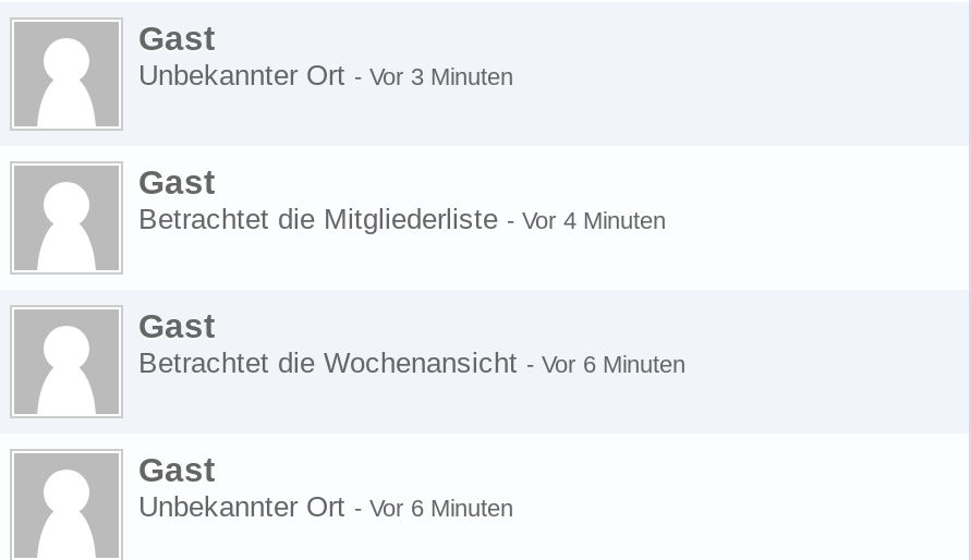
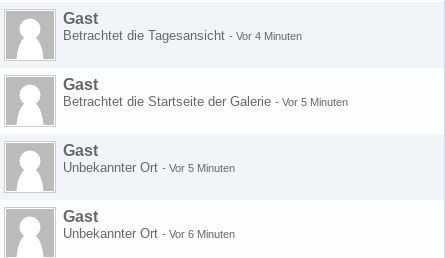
- Unbekannter Ort - Vor 3 Minuten
+ Betrachtet die Tagesansicht - Vor 4 Minuten

- Betrachtet die Mitgliederliste - Vor 4 Minuten
+ Betrachtet die Startseite der Galerie - Vor 5 Minuten

- Betrachtet die Wochenansicht - Vor 6 Minuten
+ Unbekannter Ort - Vor 5 Minuten
